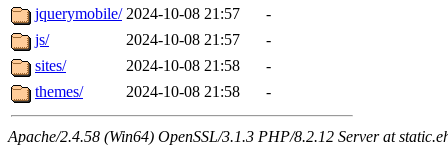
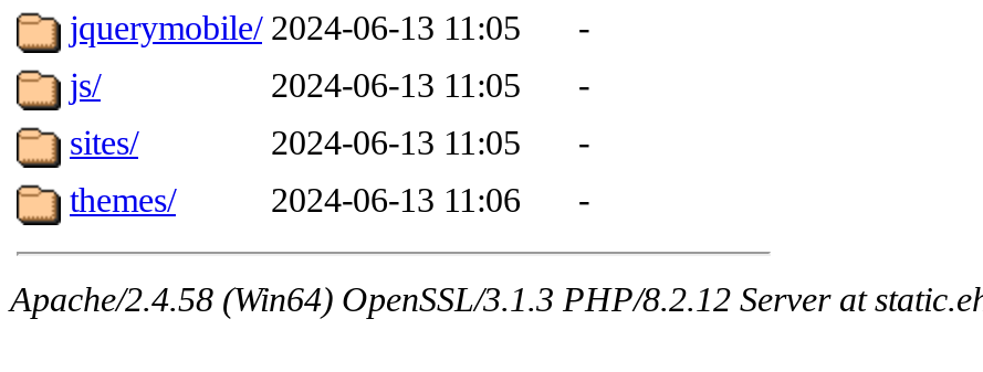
- jquerymobile/ 2024-10-08 21:57
+ jquerymobile/ 2024-06-13 11:05

- 2024-10-08 21:57
+ 2024-06-13 11:05

- 2024-10-08 21:58
+ 2024-06-13 11:05

- 2024-10-08 21:58
+ 2024-06-13 11:06
